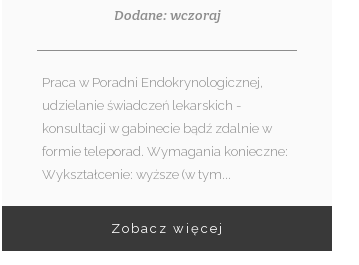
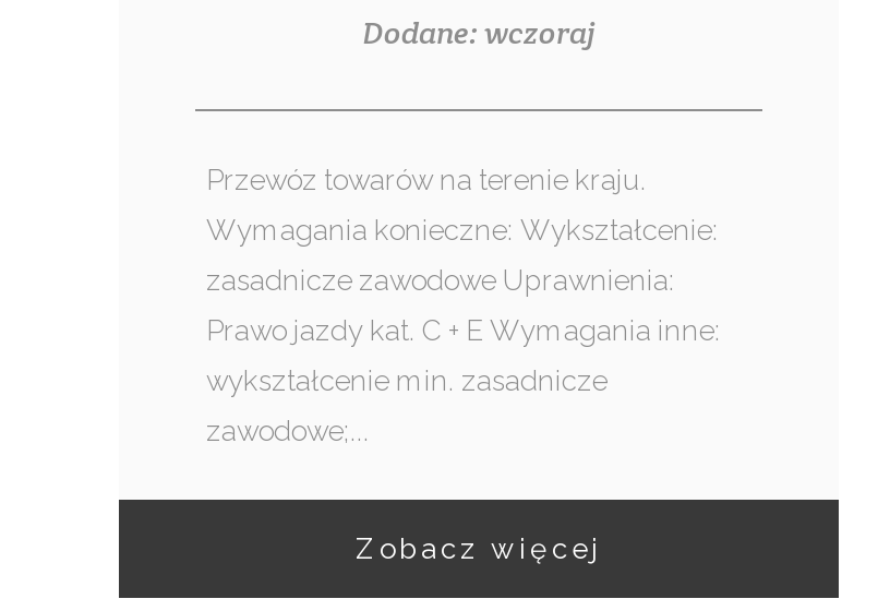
- Praca w Poradni Endokrynologicznej,
- udzielanie świadczeń lekarskich -
- konsultacji w gabinecie bądź zdalnie w
- formie teleporad. Wymagania konieczne:
- Wykształcenie: wyższe (w tym...
+ Przewóz towarów na terenie kraju.
+ Wymagania konieczne: Wykształcenie:
+ zasadnicze zawodowe Uprawnienia:
+ Prawo jazdy kat. C + E Wymagania inne:
+ wykształcenie min. zasadnicze
+ zawodowe;...
